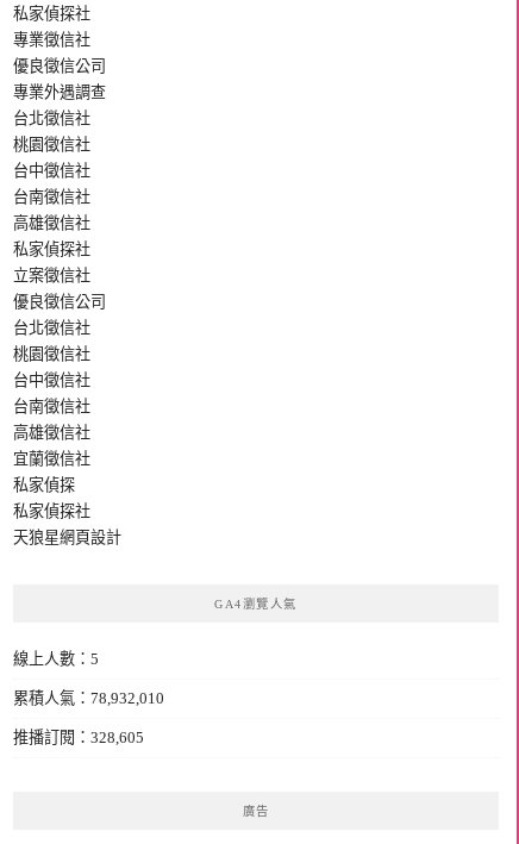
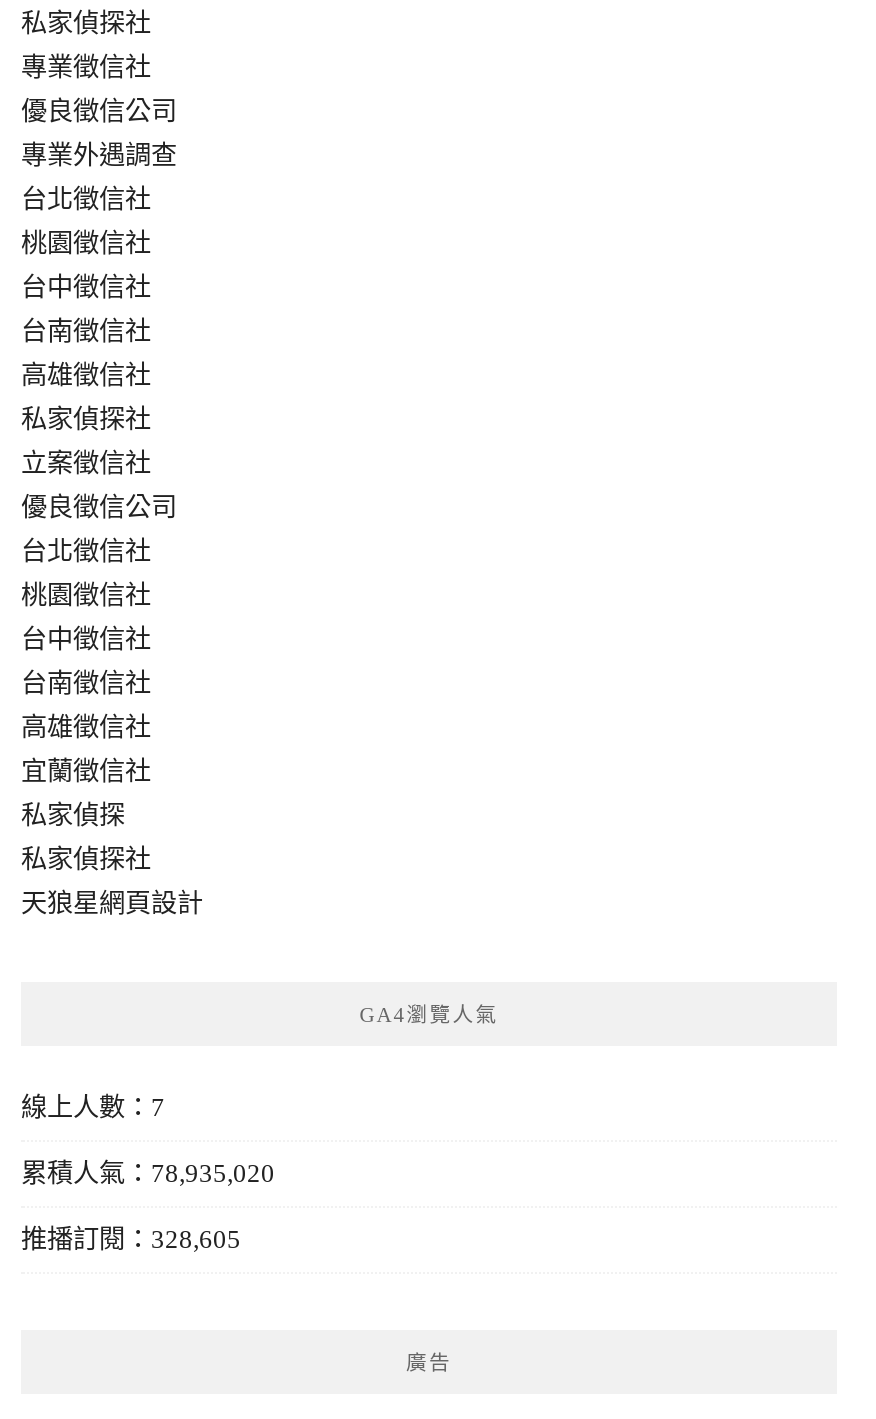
- 線上人數：5
+ 線上人數：7

- 累積人氣：78,932,010
+ 累積人氣：78,935,020
